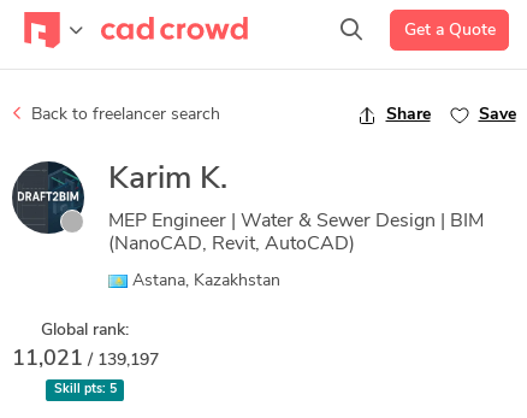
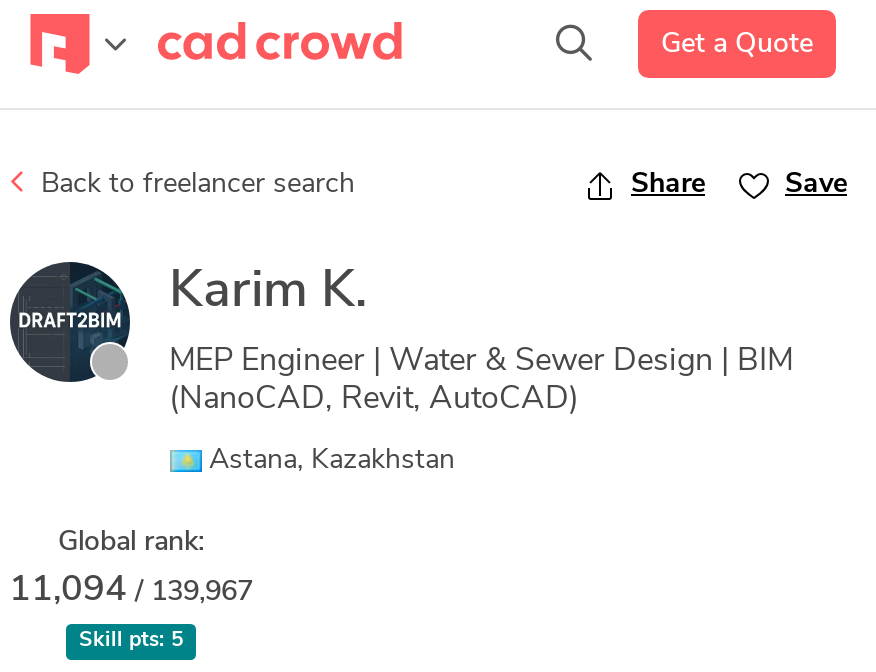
- 11,021 / 139,197
+ 11,094 / 139,967
